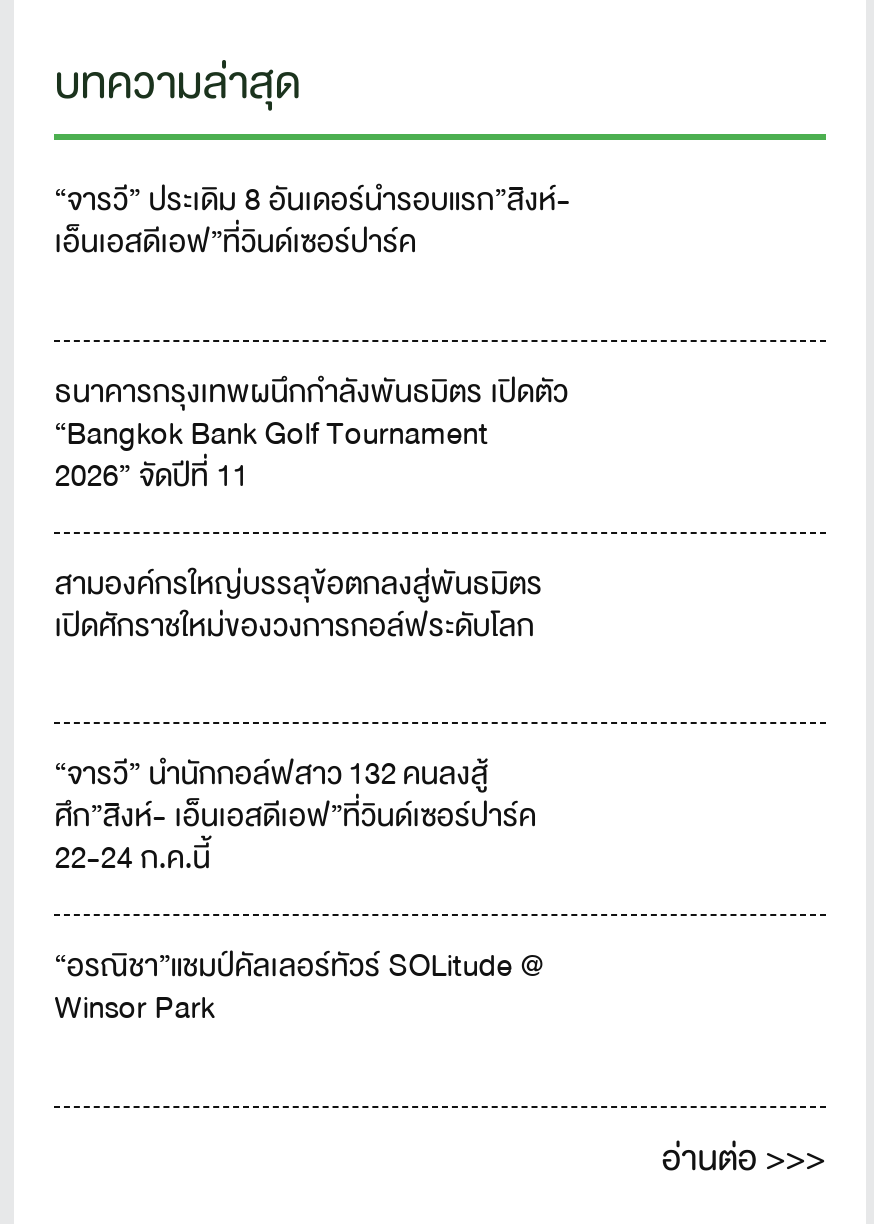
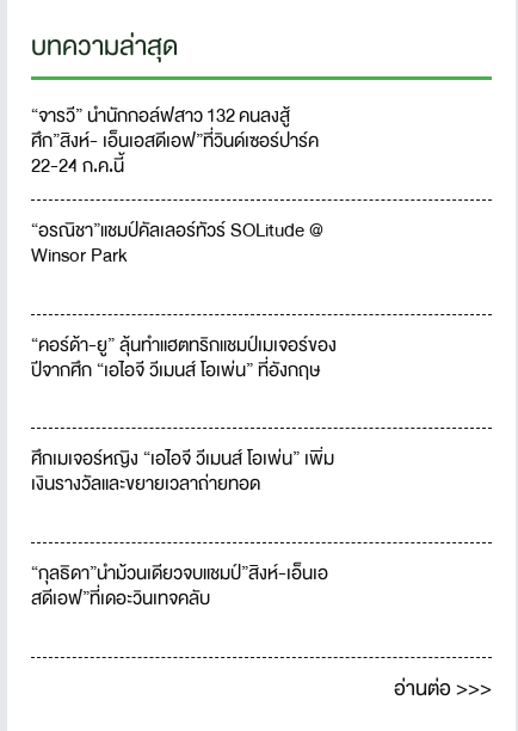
- “จารวี” ประเดิม 8 อันเดอร์นำรอบแรก”สิงห์-
- เอ็นเอสดีเอฟ”ที่วินด์เซอร์ปาร์ค
- ธนาคารกรุงเทพผนึกกำลังพันธมิตร เปิดตัว
- “Bangkok Bank Golf Tournament
- 2026” จัดปีที่ 11
- สามองค์กรใหญ่บรรลุข้อตกลงสู่พันธมิตร
- เปิดศักราชใหม่ของวงการกอล์ฟระดับโลก

moved up: “จารวี” นำนักกอล์ฟสาว 132 คนลงสู้ | ศึก”สิงห์- เอ็นเอสดีเอฟ”ที่วินด์เซอร์ปาร์ค | 22-24 ก.ค.นี้ | “อรณิชา”แชมป์คัลเลอร์ทัวร์ SOLitude @ | Winsor Park

+ “คอร์ด้า-ยู” ลุ้นทำแฮตทริกแชมป์เมเจอร์ของ
+ ปีจากศึก “เอไอจี วีเมนส์ โอเพ่น” ที่อังกฤษ
+ ศึกเมเจอร์หญิง “เอไอจี วีเมนส์ โอเพ่น” เพิ่ม
+ เงินรางวัลและขยายเวลาถ่ายทอด
+ “กุลธิดา”นำม้วนเดียวจบแชมป์”สิงห์-เอ็นเอ
+ สดีเอฟ”ที่เดอะวินเทจคลับ
